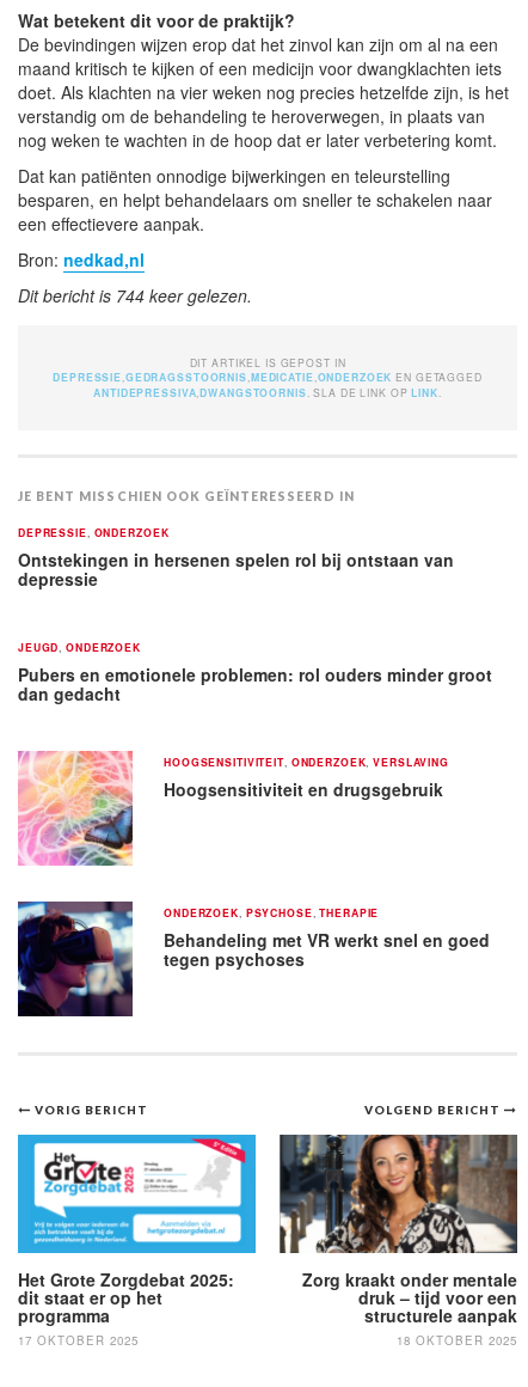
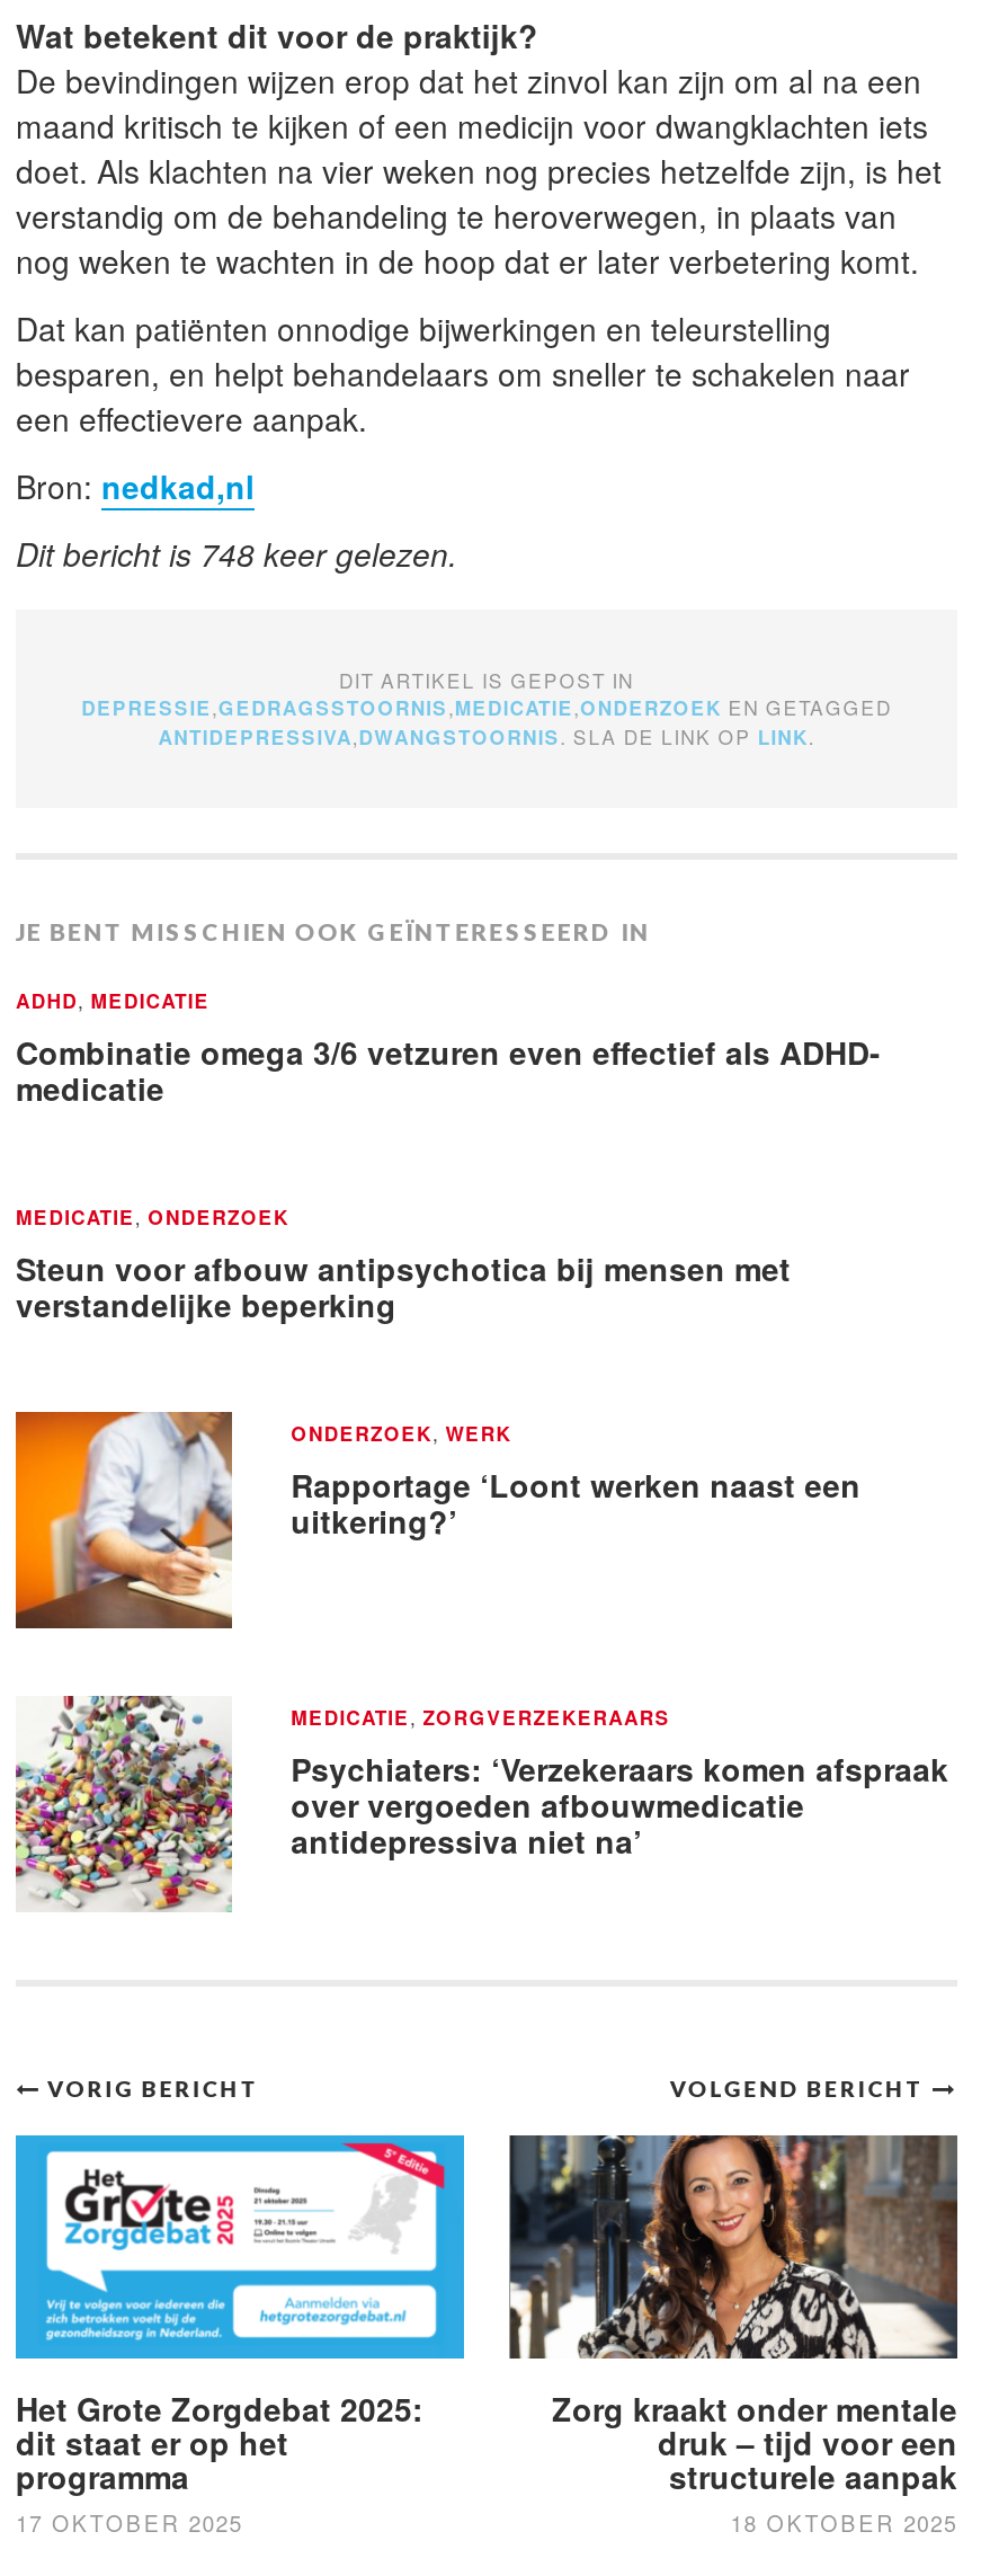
- Dit bericht is 744 keer gelezen.
+ Dit bericht is 748 keer gelezen.

- DEPRESSIE, ONDERZOEK
- Ontstekingen in hersenen spelen rol bij ontstaan van
- depressie
+ ADHD, MEDICATIE
+ Combinatie omega 3/6 vetzuren even effectief als ADHD-
+ medicatie

- JEUGD, ONDERZOEK
- Pubers en emotionele problemen: rol ouders minder groot
- dan gedacht
+ MEDICATIE, ONDERZOEK
+ Steun voor afbouw antipsychotica bij mensen met
+ verstandelijke beperking

- [image]
- HOOGSENSITIVITEIT, ONDERZOEK, VERSLAVING
- Hoogsensitiviteit en drugsgebruik
+ [image]
+ ONDERZOEK, WERK
+ Rapportage ‘Loont werken naast een
+ uitkering?’

- [image]
- ONDERZOEK, PSYCHOSE, THERAPIE
- Behandeling met VR werkt snel en goed
- tegen psychoses
+ [image]
+ MEDICATIE, ZORGVERZEKERAARS
+ Psychiaters: ‘Verzekeraars komen afspraak
+ over vergoeden afbouwmedicatie
+ antidepressiva niet na’
